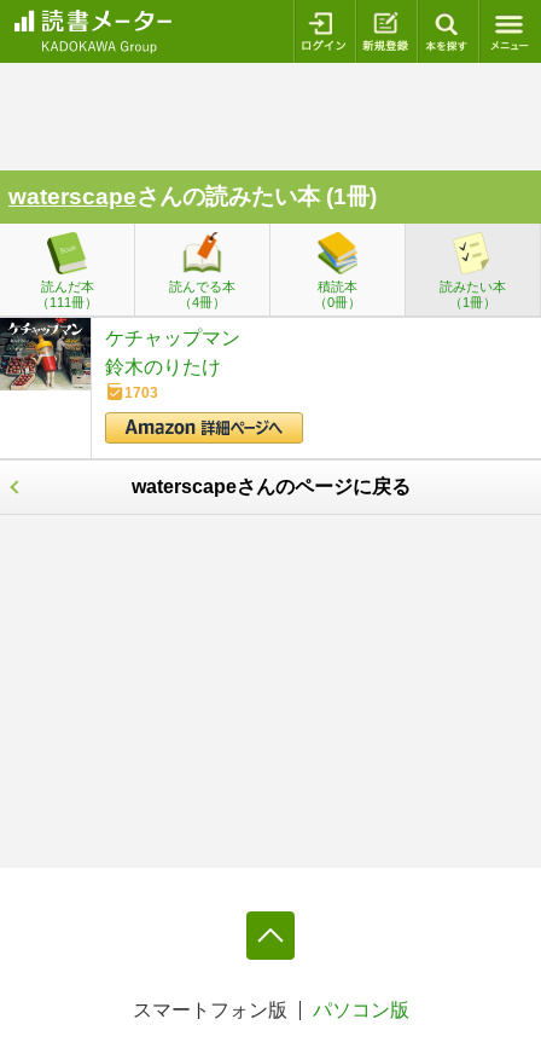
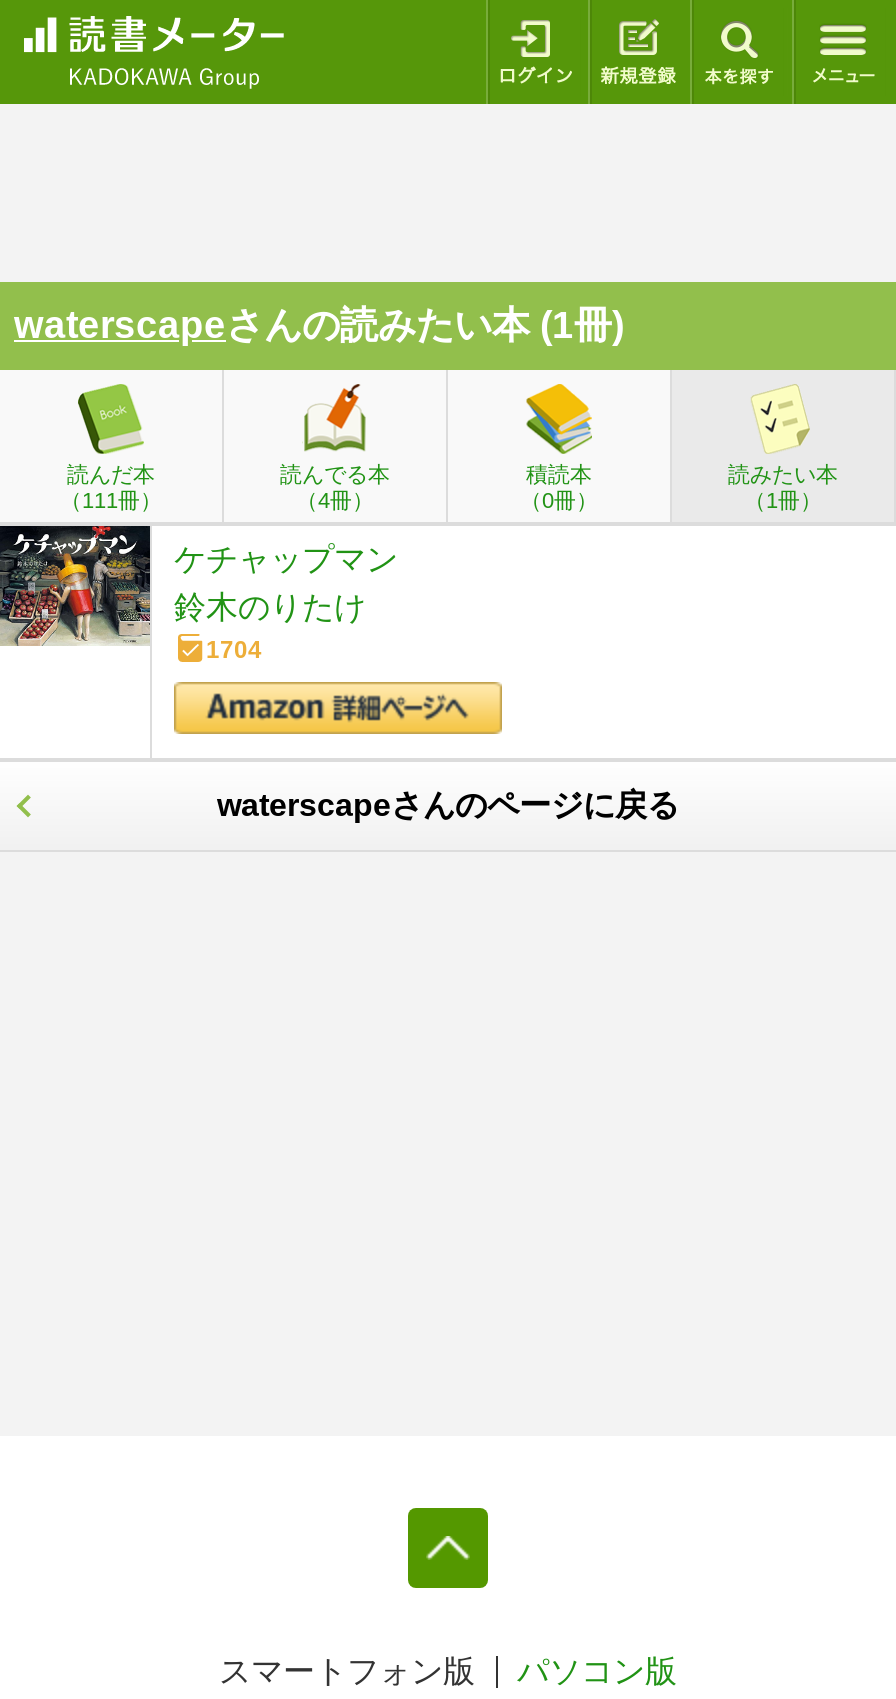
- 1703
+ 1704
